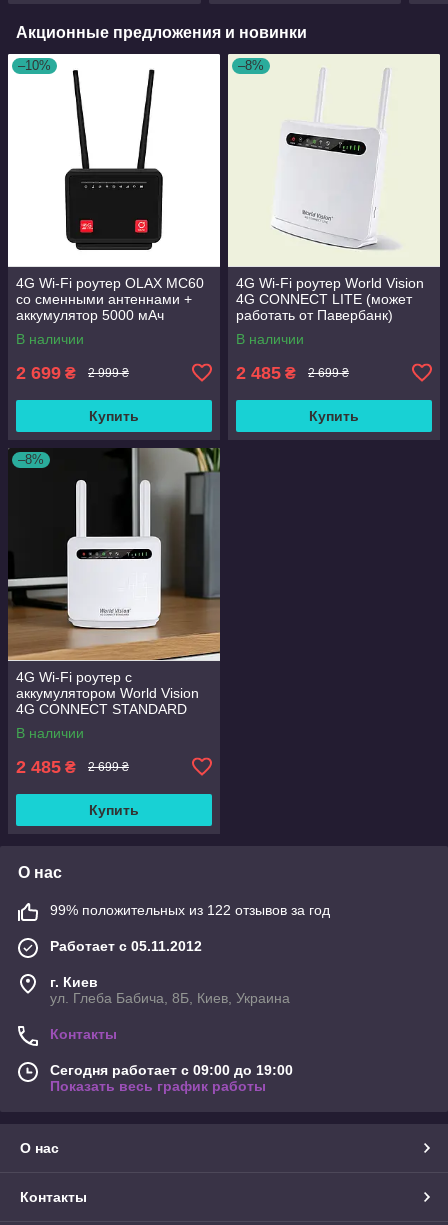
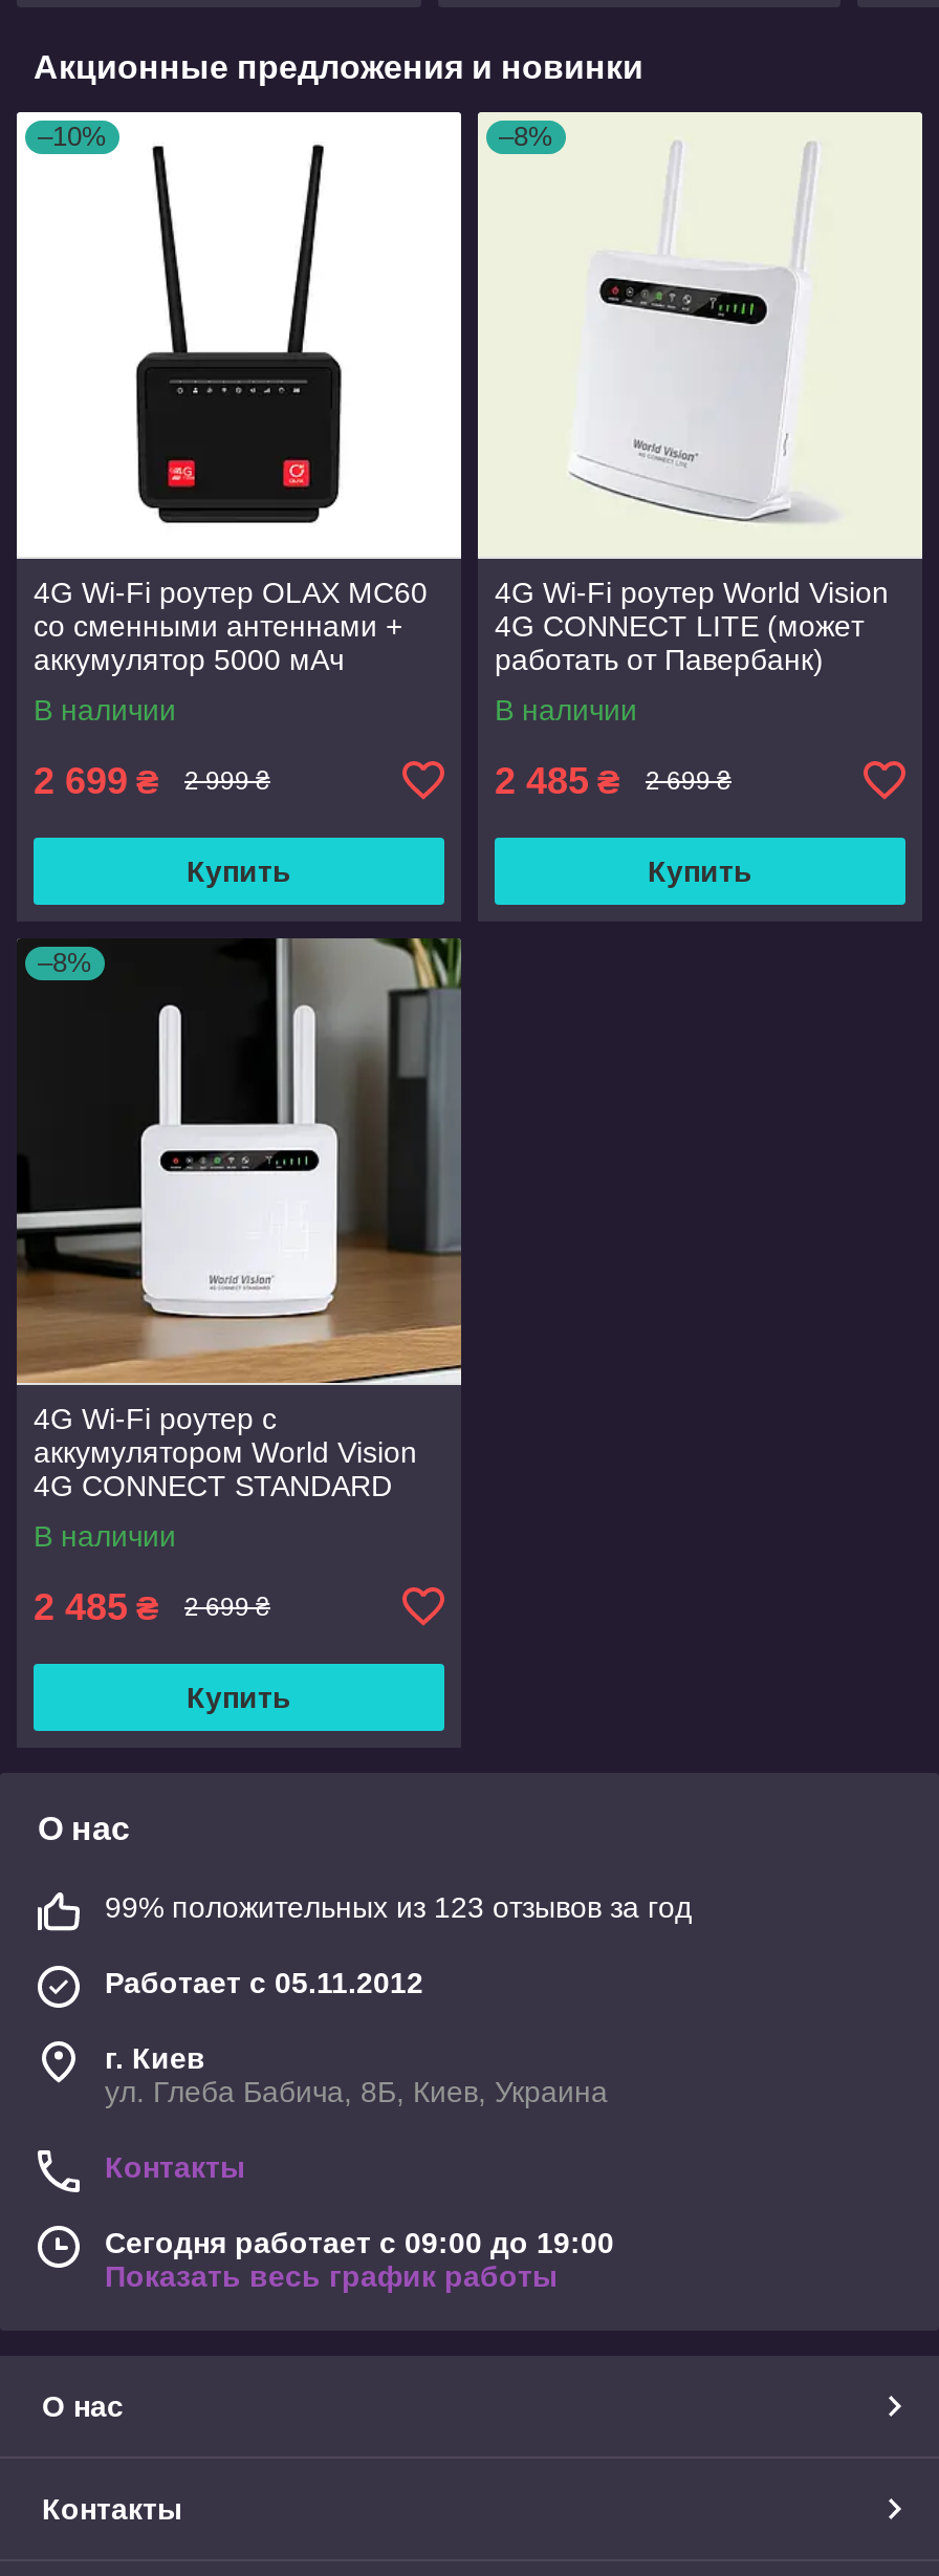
- 99% положительных из 122 отзывов за год
+ 99% положительных из 123 отзывов за год
